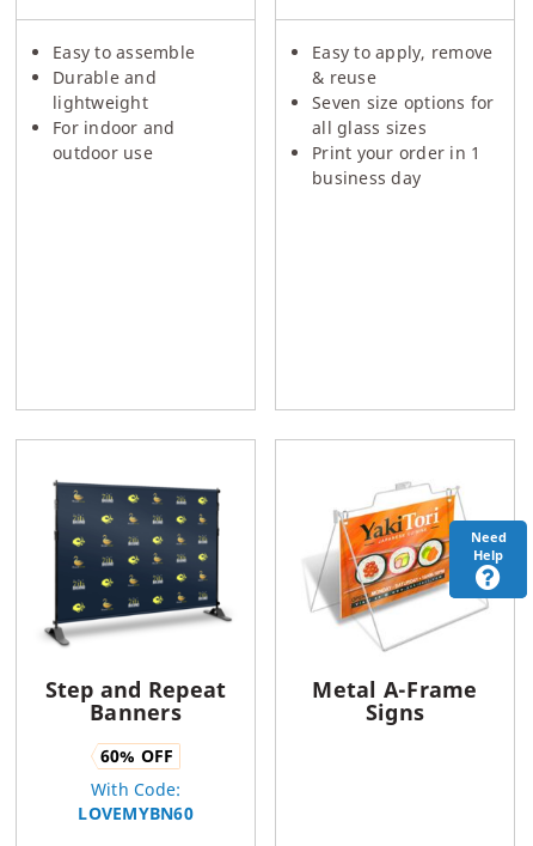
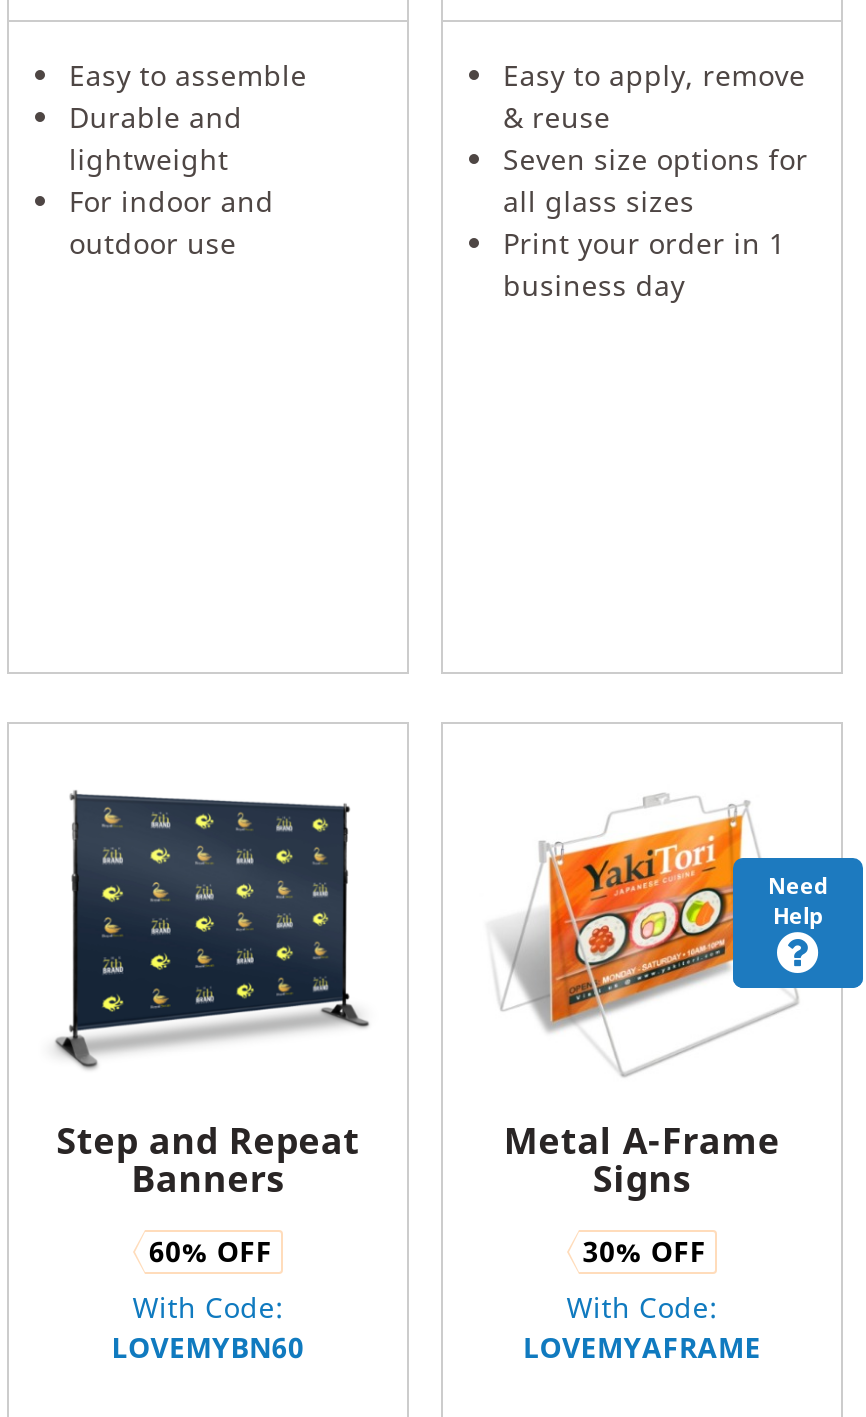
+ 30% OFF
+ With Code:
+ LOVEMYAFRAME
